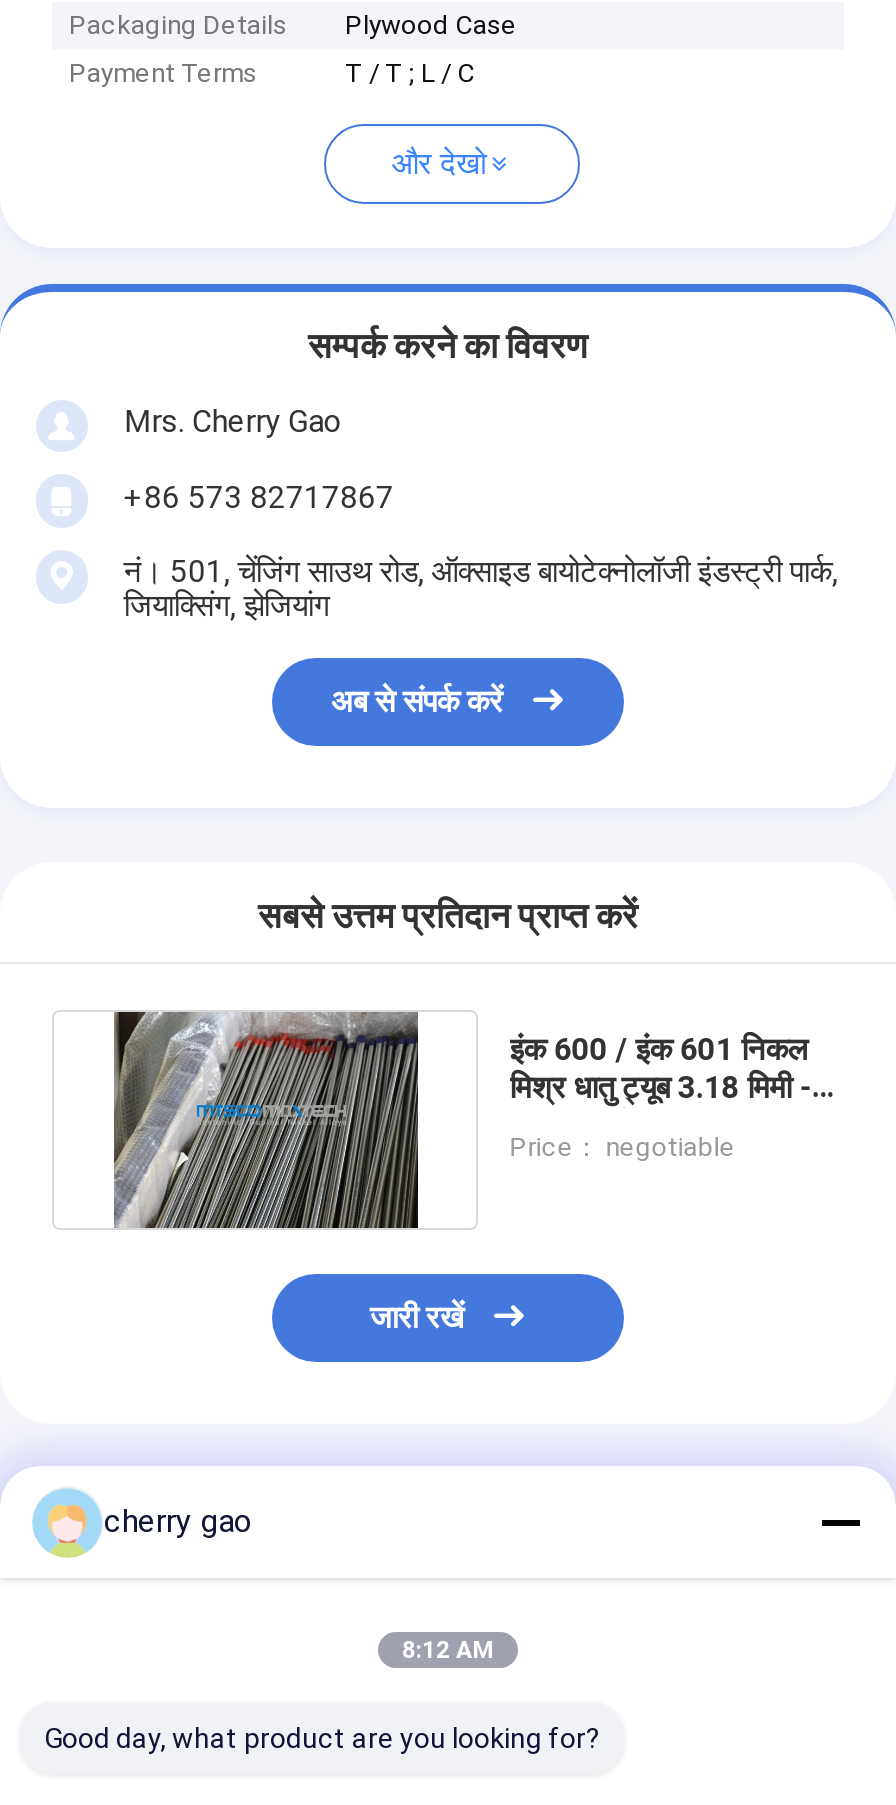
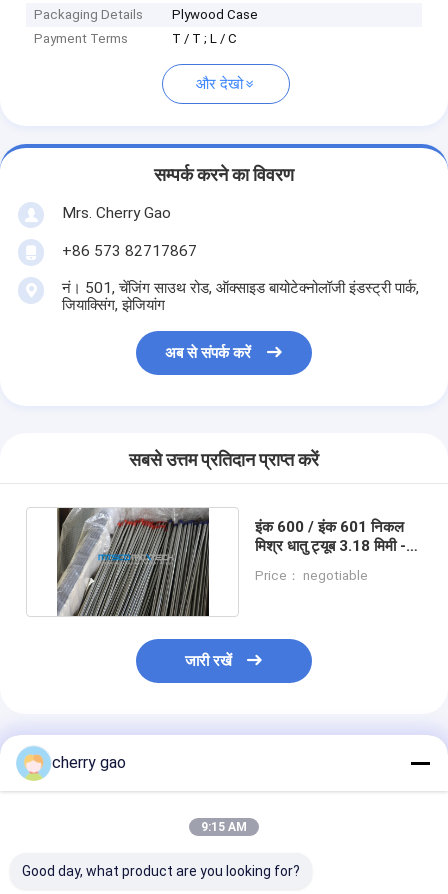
- 8:12 AM
+ 9:15 AM
